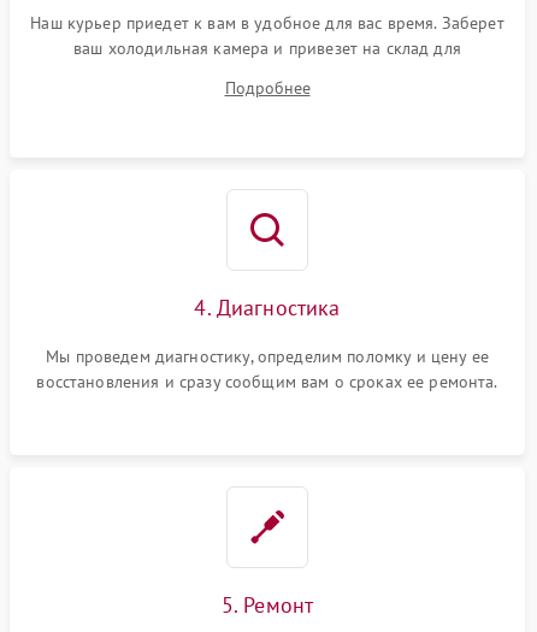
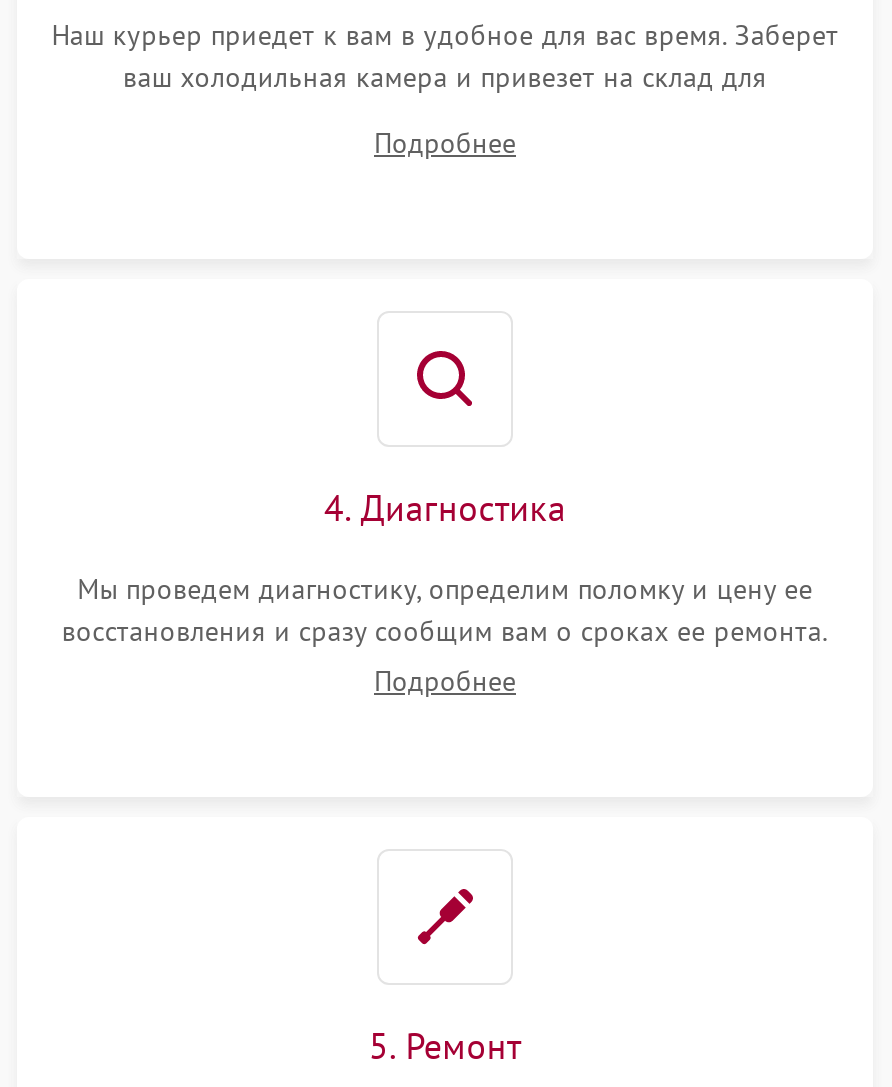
+ Подробнее
